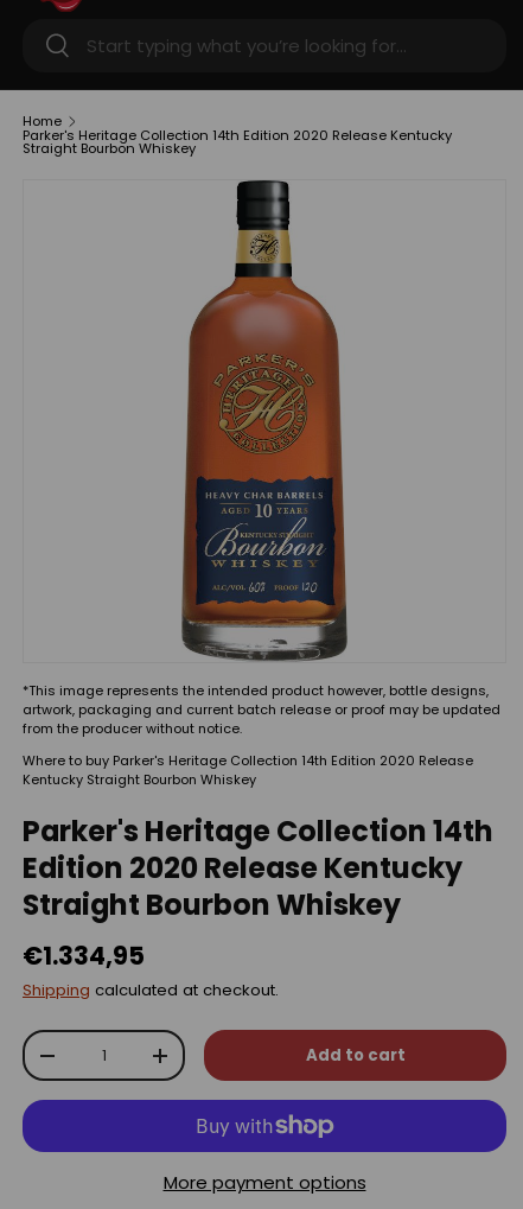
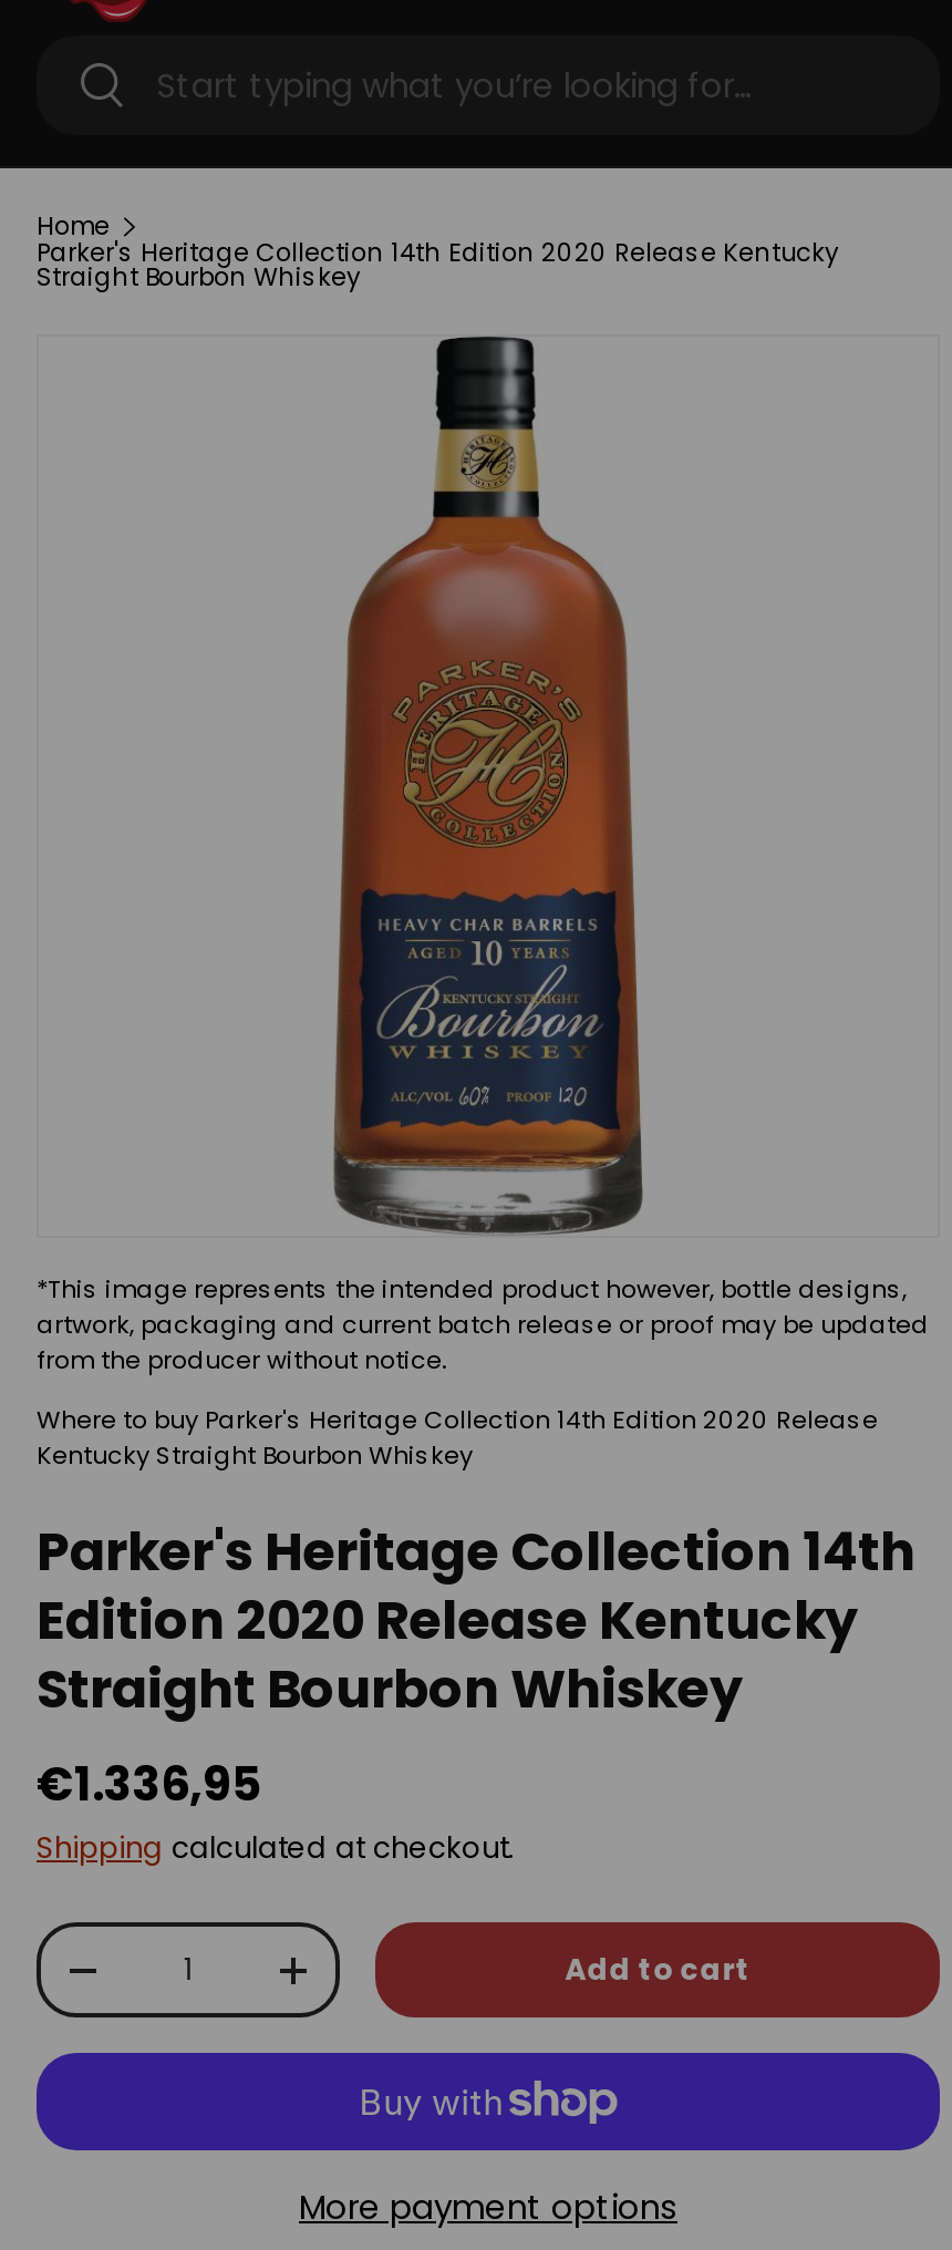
- €1.334,95
+ €1.336,95
